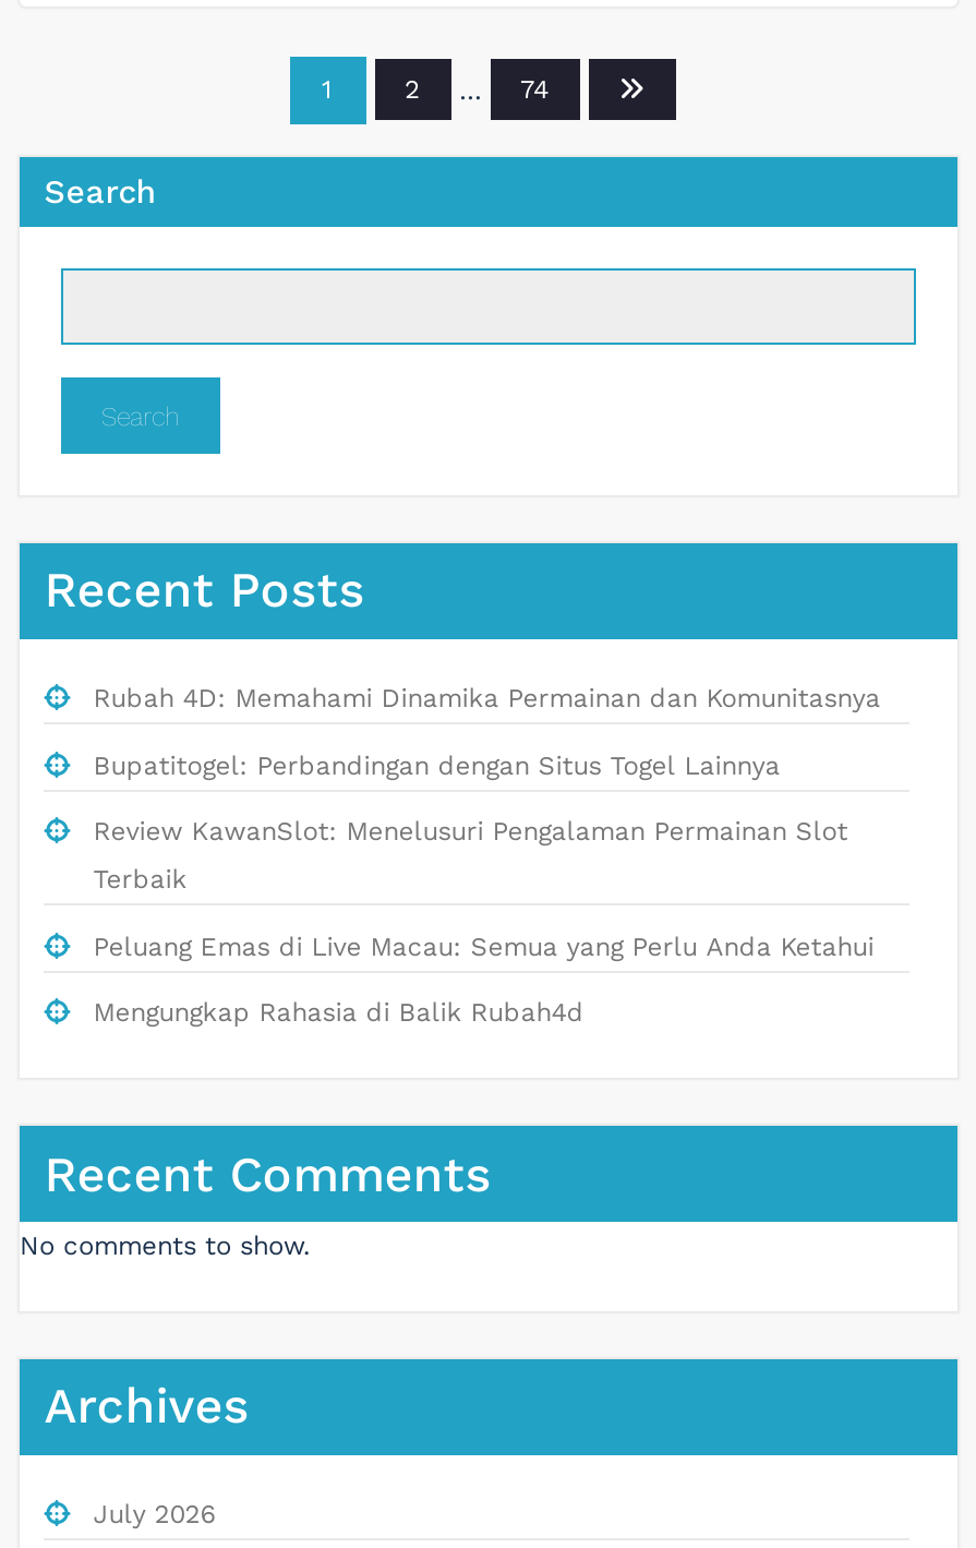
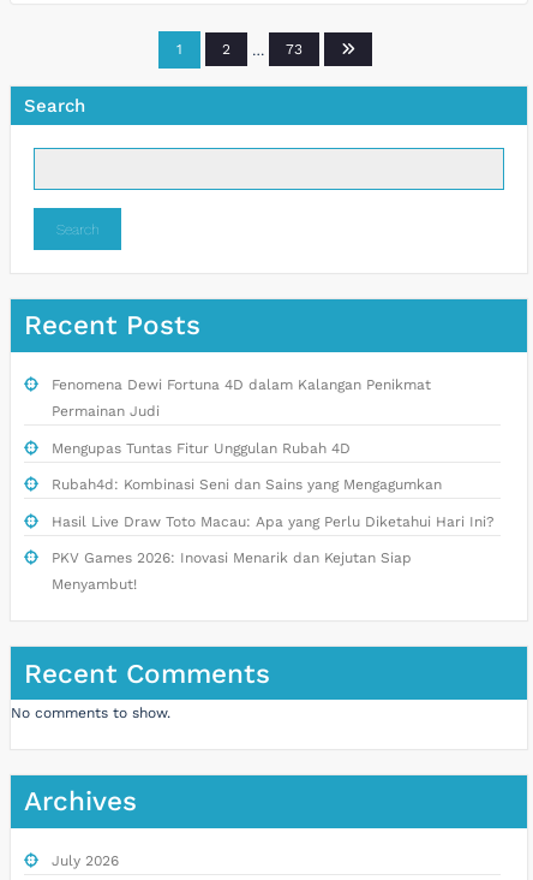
- 74
+ 73

- Rubah 4D: Memahami Dinamika Permainan dan Komunitasnya
- Bupatitogel: Perbandingan dengan Situs Togel Lainnya
- Review KawanSlot: Menelusuri Pengalaman Permainan Slot
- Terbaik
- Peluang Emas di Live Macau: Semua yang Perlu Anda Ketahui
- Mengungkap Rahasia di Balik Rubah4d
+ Fenomena Dewi Fortuna 4D dalam Kalangan Penikmat
+ Permainan Judi
+ Mengupas Tuntas Fitur Unggulan Rubah 4D
+ Rubah4d: Kombinasi Seni dan Sains yang Mengagumkan
+ Hasil Live Draw Toto Macau: Apa yang Perlu Diketahui Hari Ini?
+ PKV Games 2026: Inovasi Menarik dan Kejutan Siap
+ Menyambut!
